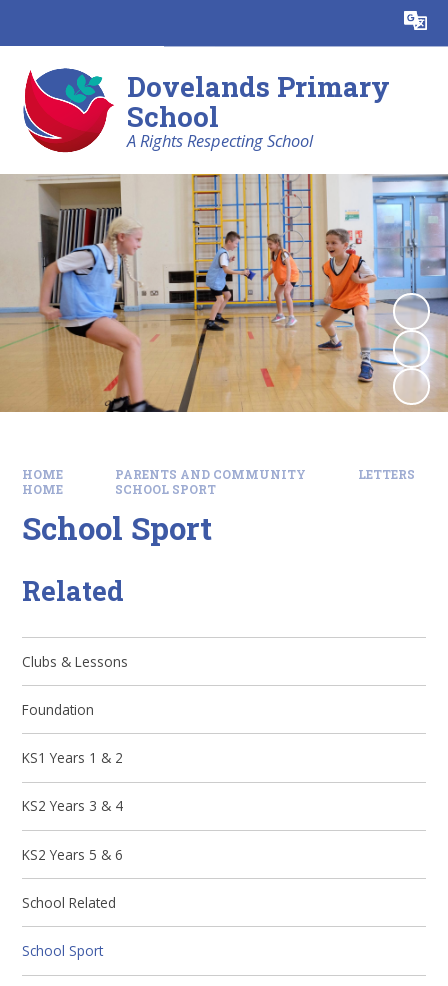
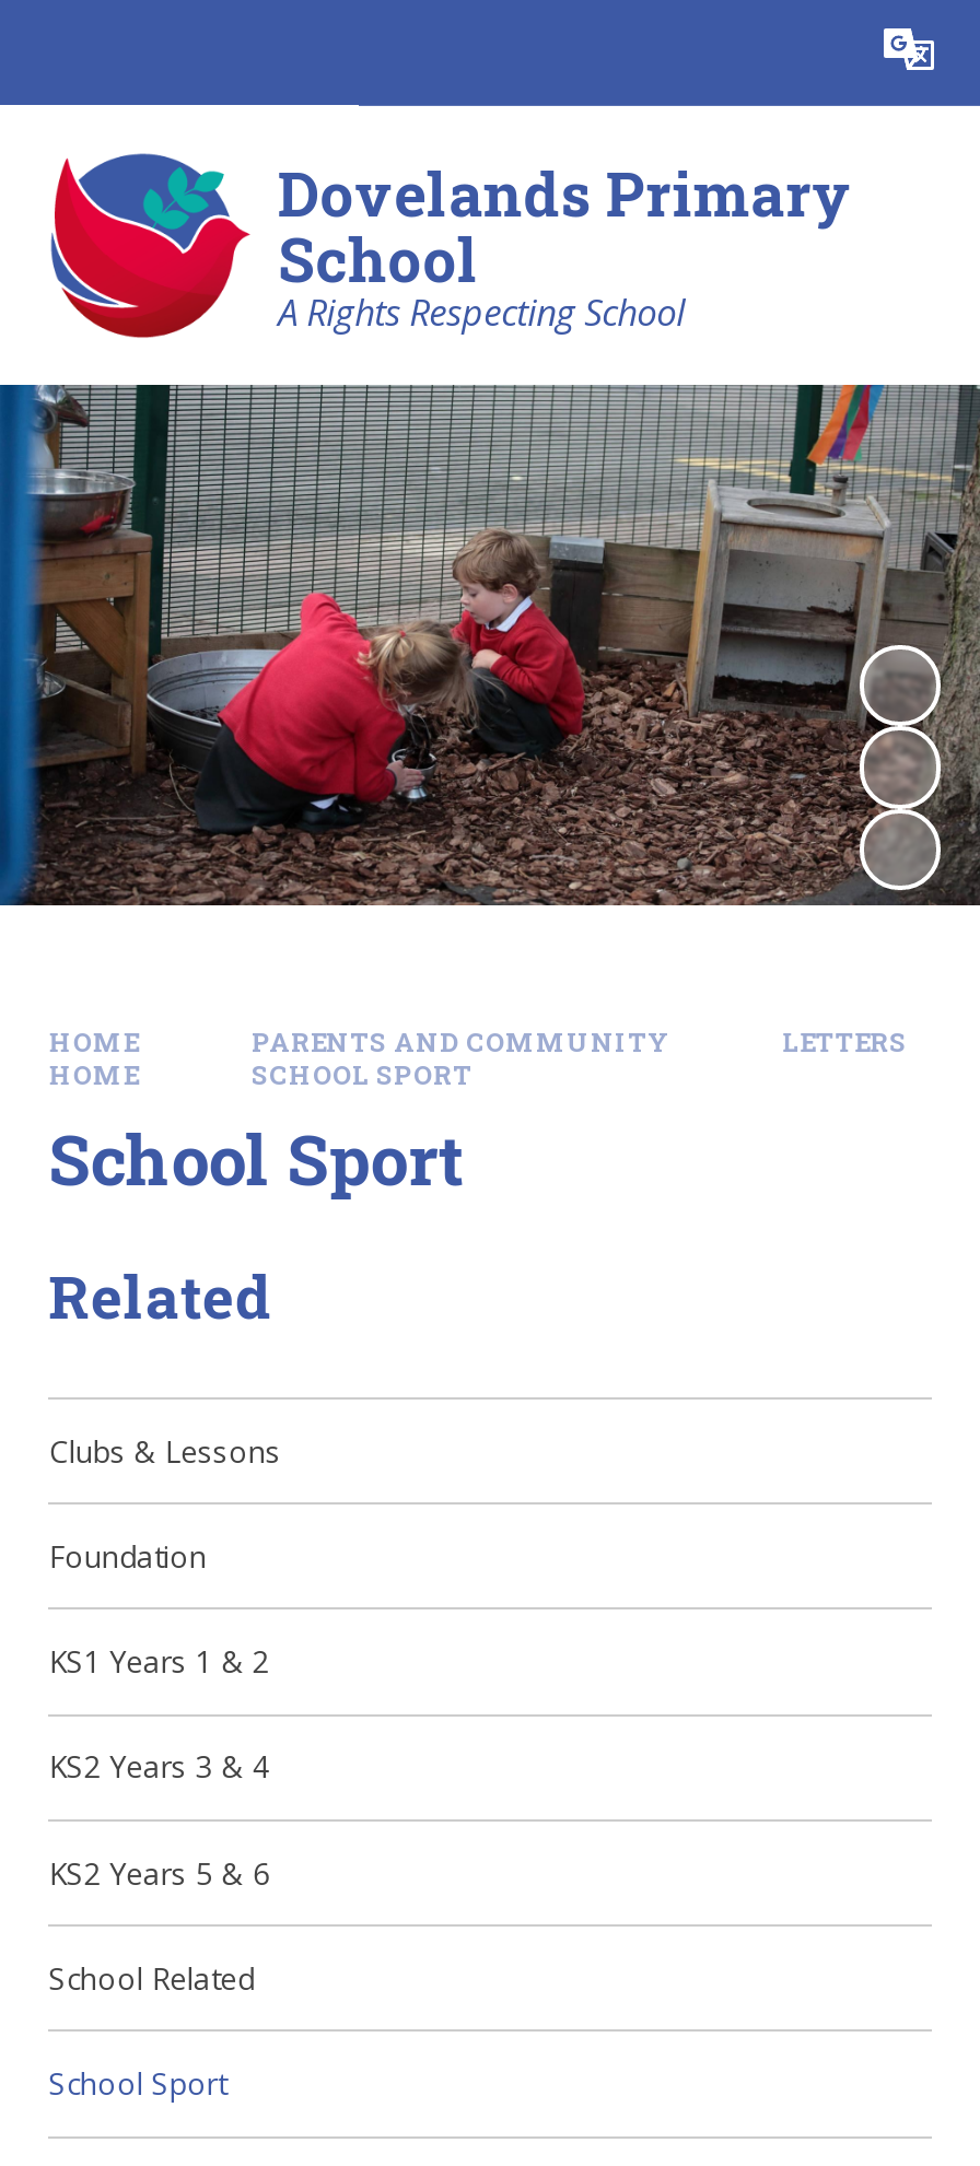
- [image]
+ [image]
